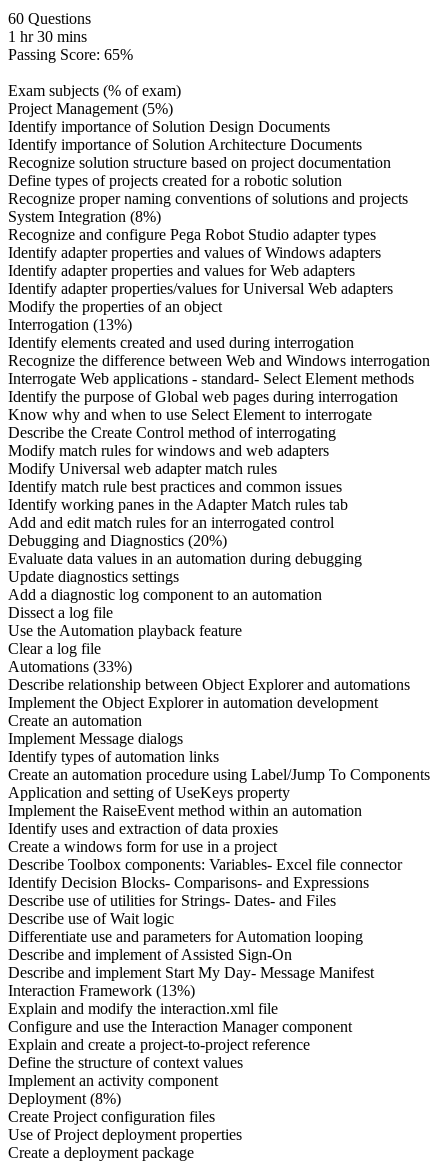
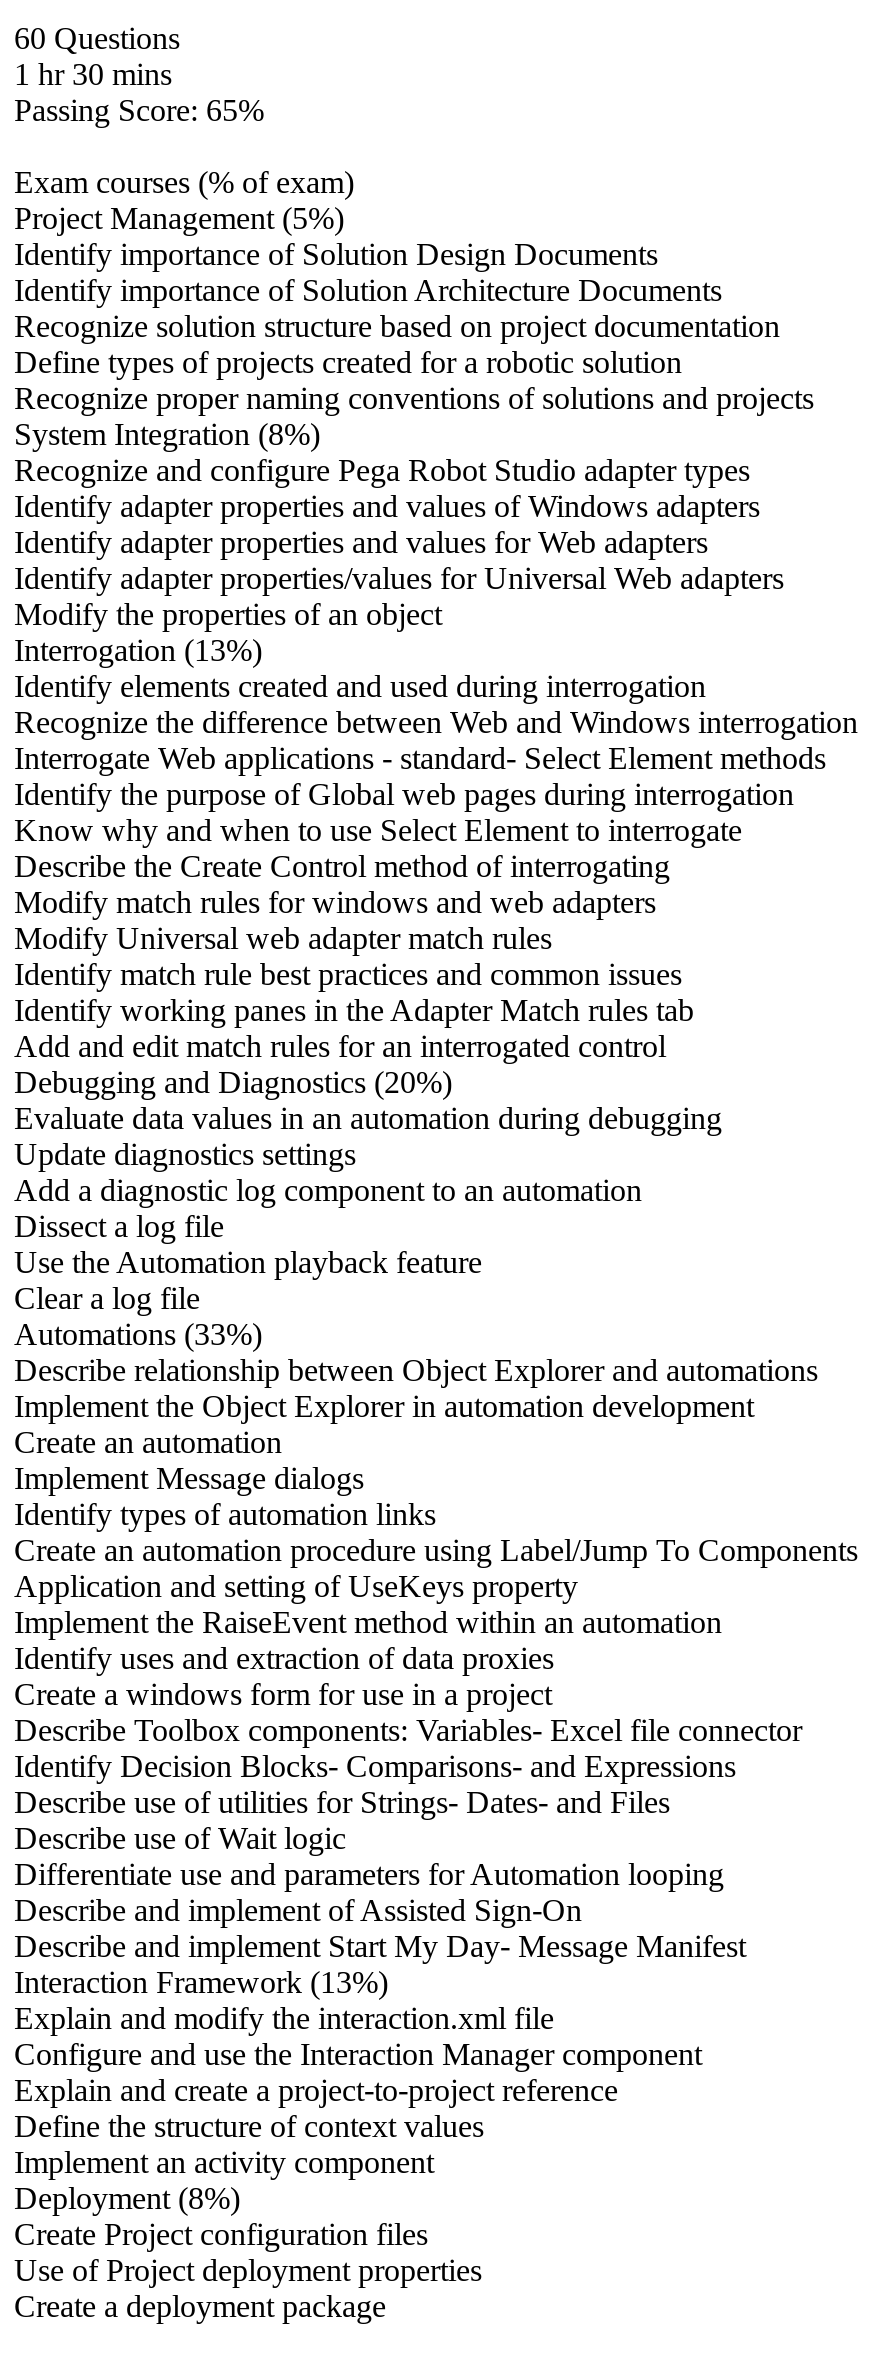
- Exam subjects (% of exam)
+ Exam courses (% of exam)
